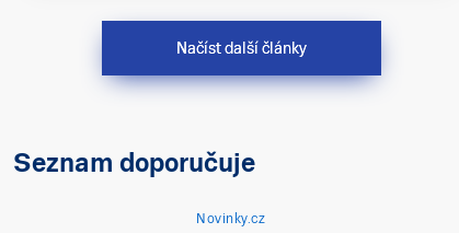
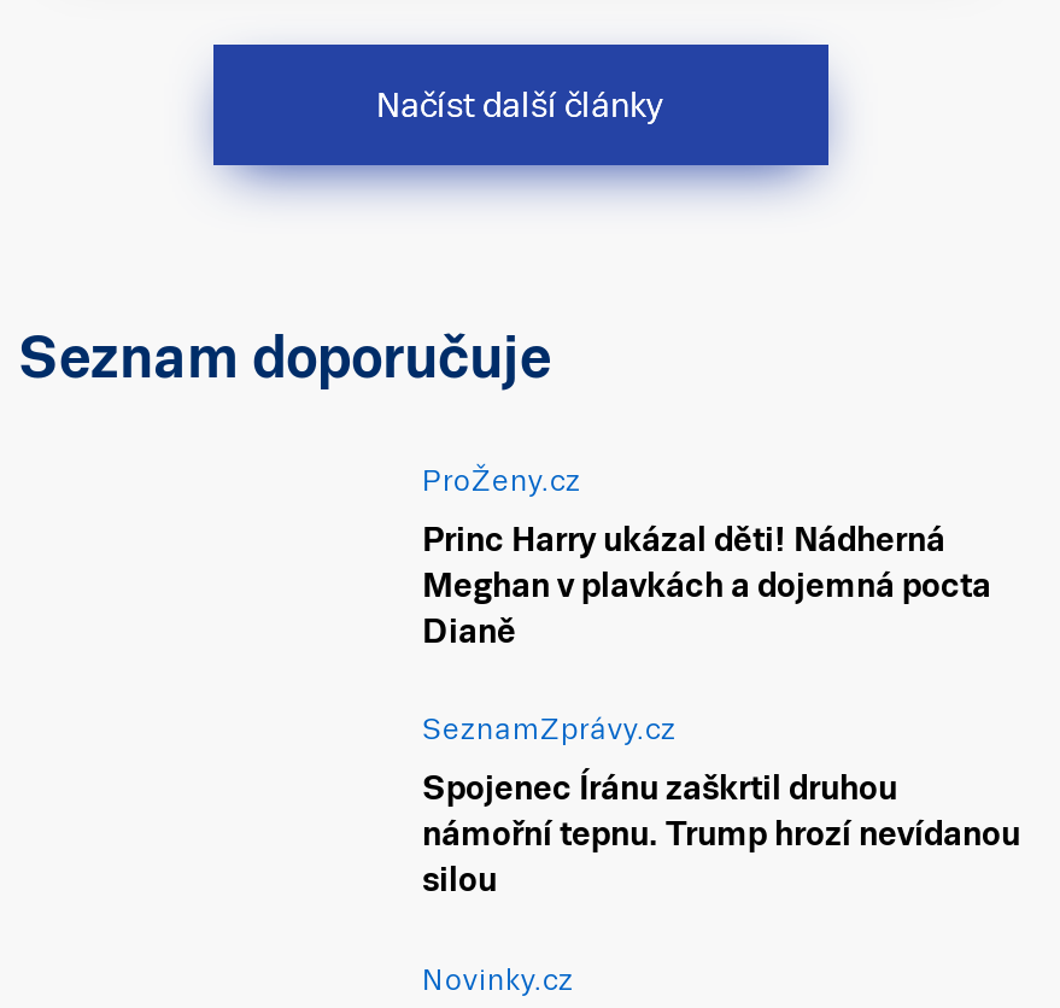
+ ProŽeny.cz
+ Princ Harry ukázal děti! Nádherná
+ Meghan v plavkách a dojemná pocta
+ Dianě
+ SeznamZprávy.cz
+ Spojenec Íránu zaškrtil druhou
+ námořní tepnu. Trump hrozí nevídanou
+ silou
